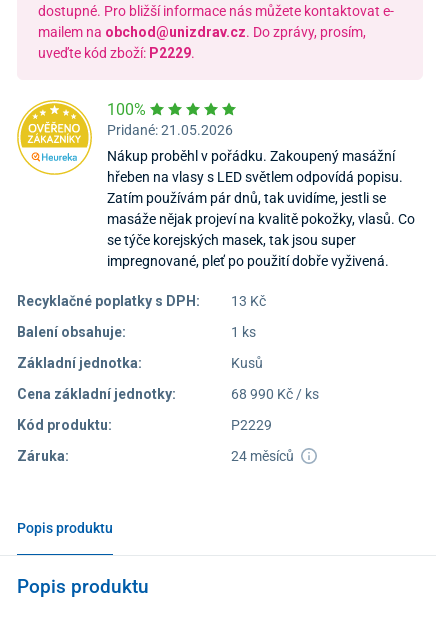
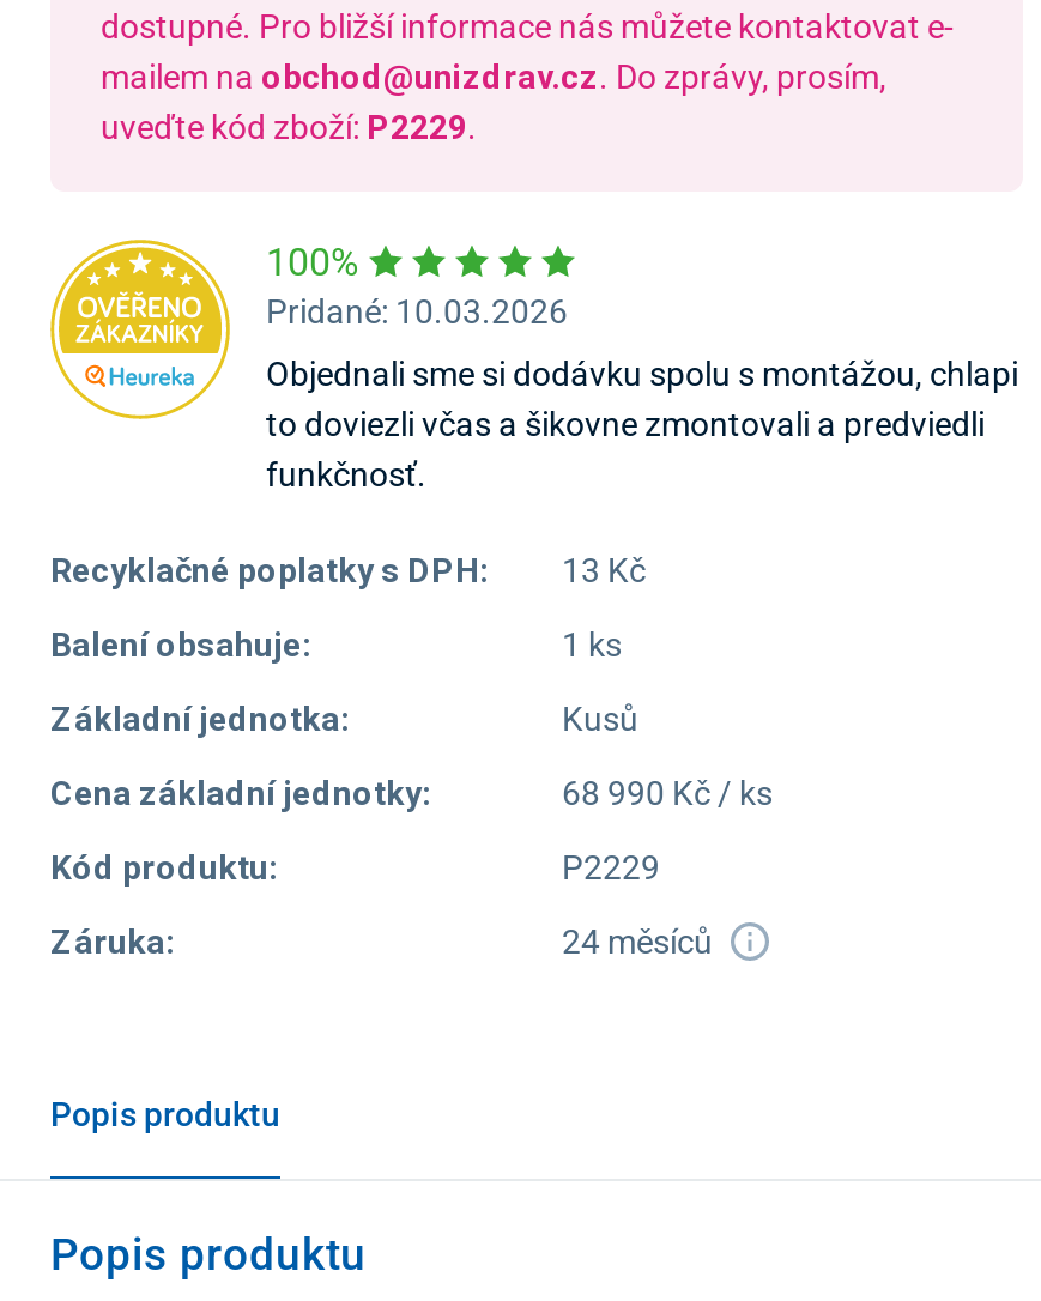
- Pridané: 21.05.2026
+ Pridané: 10.03.2026

- Nákup proběhl v pořádku. Zakoupený masážní
- hřeben na vlasy s LED světlem odpovídá popisu.
- Zatím používám pár dnů, tak uvidíme, jestli se
- masáže nějak projeví na kvalitě pokožky, vlasů. Co
- se týče korejských masek, tak jsou super
- impregnované, pleť po použití dobře vyživená.
+ Objednali sme si dodávku spolu s montážou, chlapi
+ to doviezli včas a šikovne zmontovali a predviedli
+ funkčnosť.
